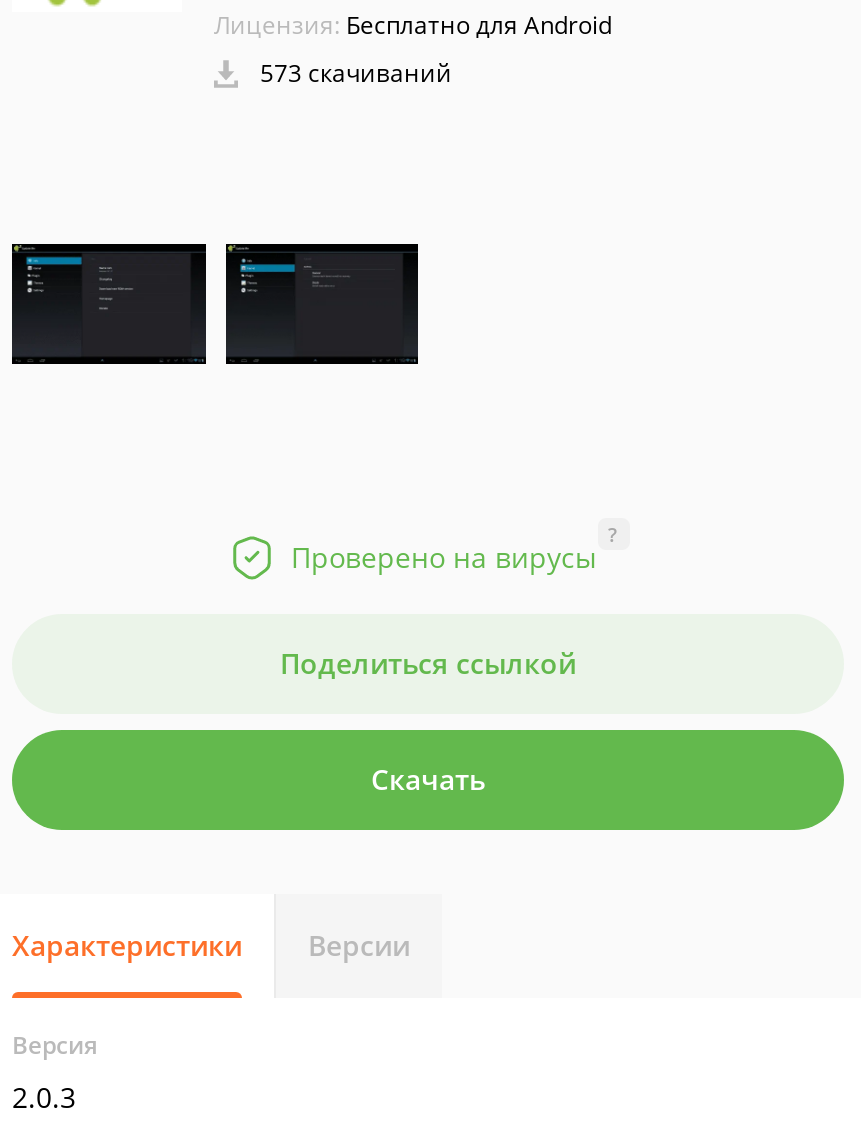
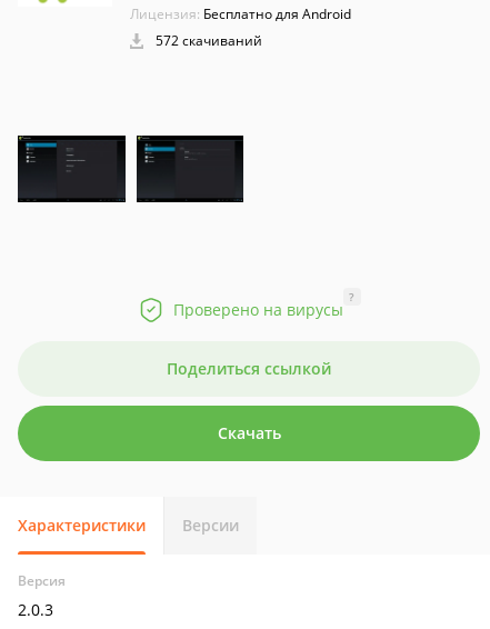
- 573 скачиваний
+ 572 скачиваний
